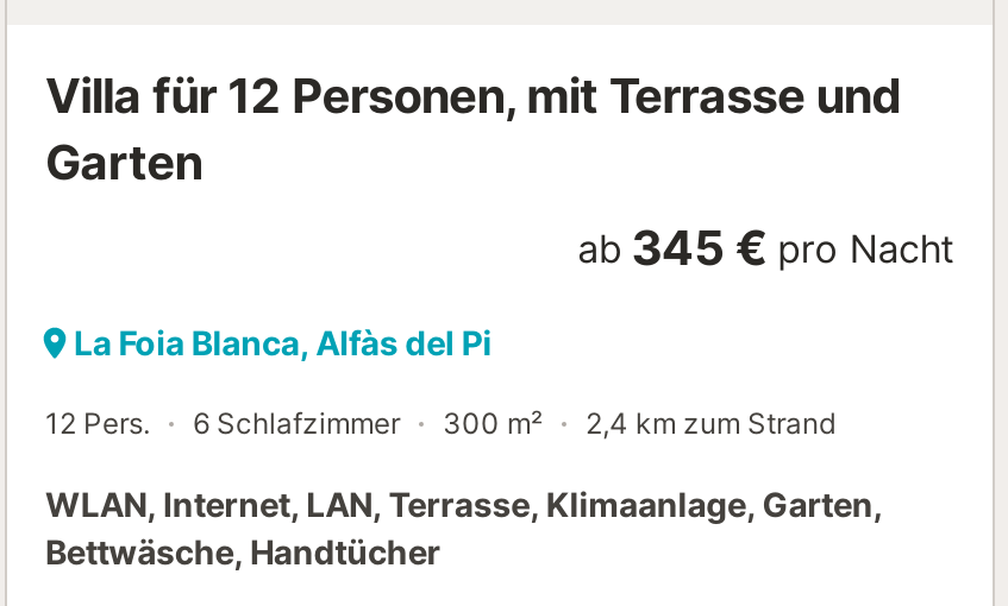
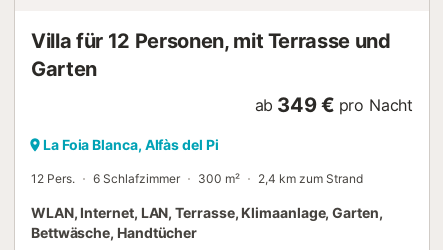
- ab 345 € pro Nacht
+ ab 349 € pro Nacht
